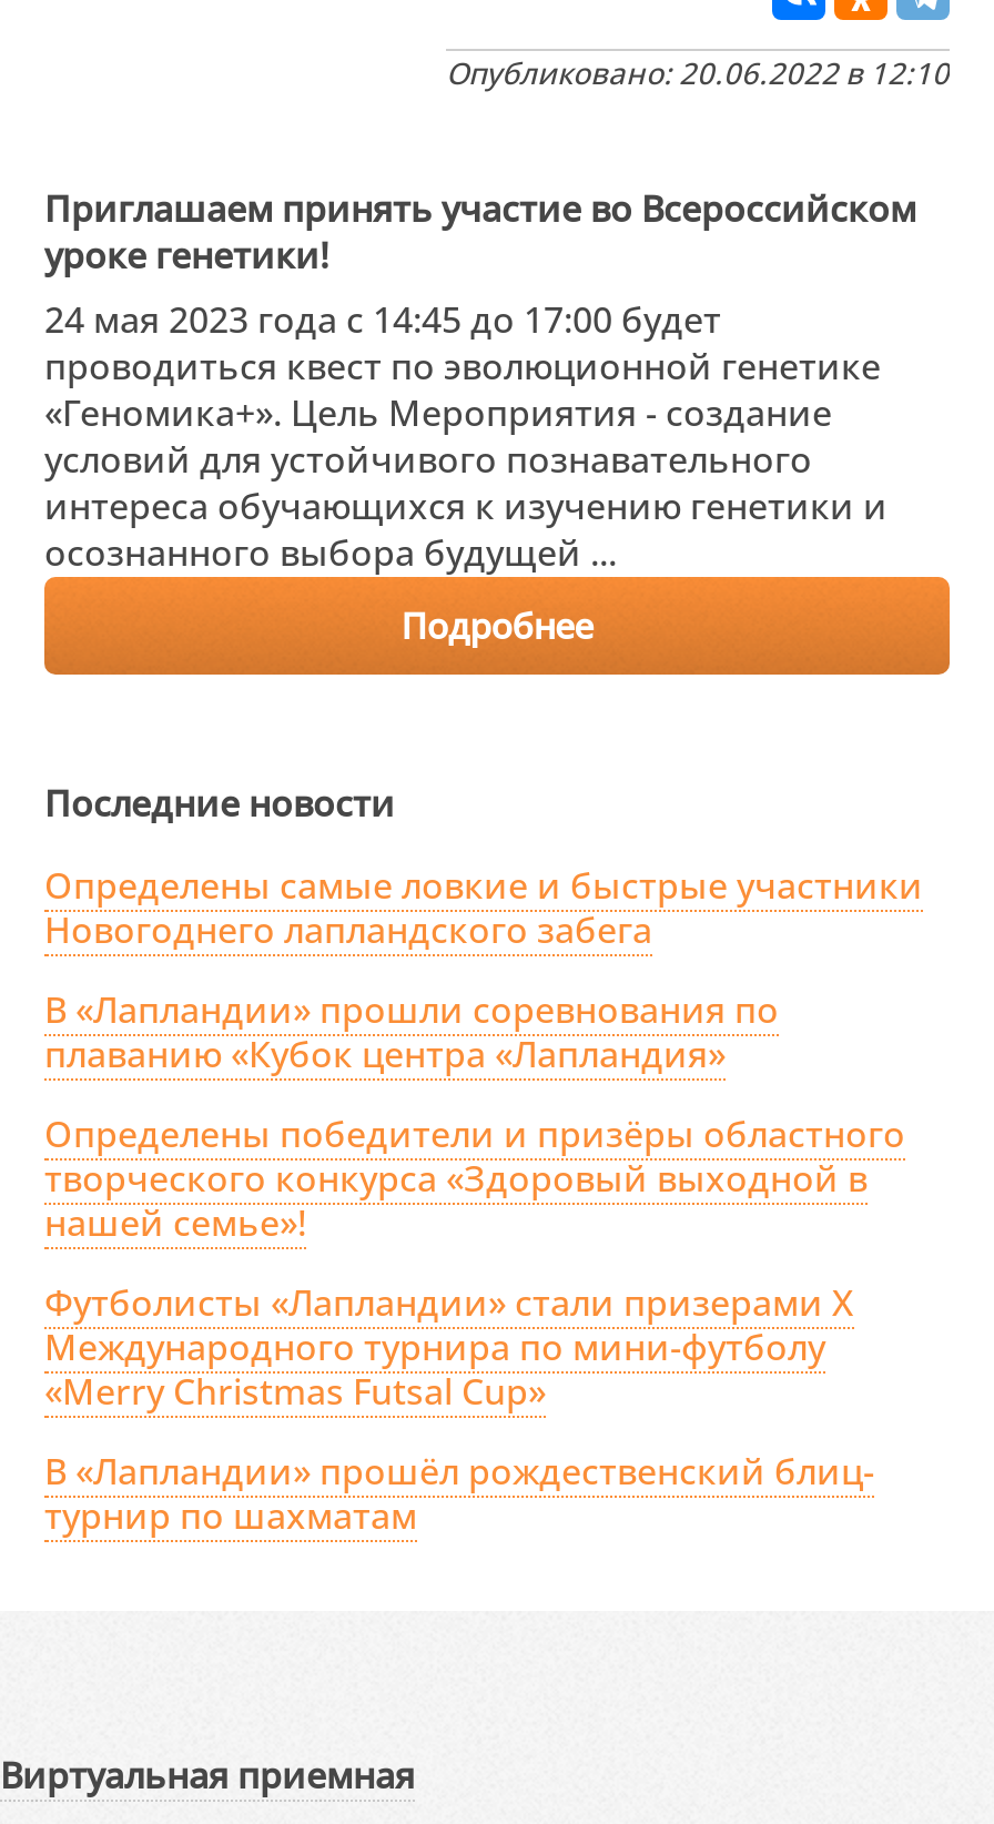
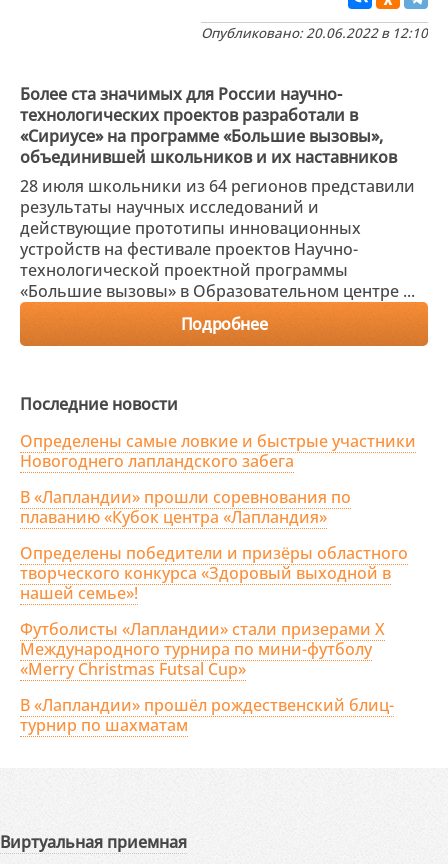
- Приглашаем принять участие во Всероссийском
- уроке генетики!
- 24 мая 2023 года с 14:45 до 17:00 будет
- проводиться квест по эволюционной генетике
- «Геномика+». Цель Мероприятия - создание
- условий для устойчивого познавательного
- интереса обучающихся к изучению генетики и
- осознанного выбора будущей ...
+ Более ста значимых для России научно-
+ технологических проектов разработали в
+ «Сириусе» на программе «Большие вызовы»,
+ объединившей школьников и их наставников
+ 28 июля школьники из 64 регионов представили
+ результаты научных исследований и
+ действующие прототипы инновационных
+ устройств на фестивале проектов Научно-
+ технологической проектной программы
+ «Большие вызовы» в Образовательном центре ...
